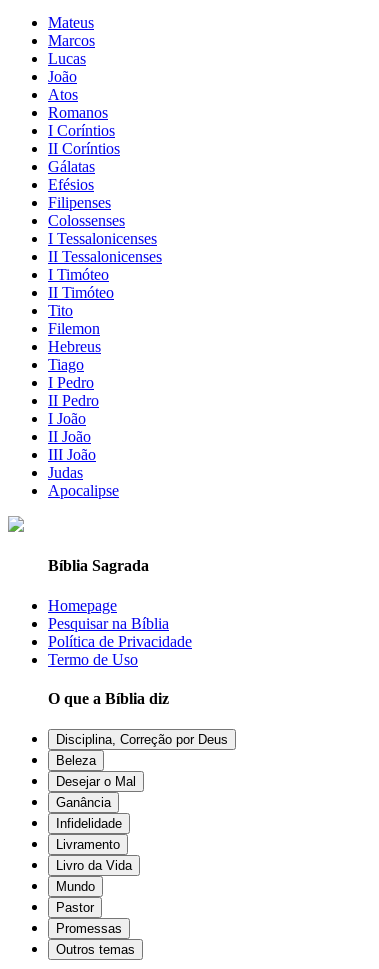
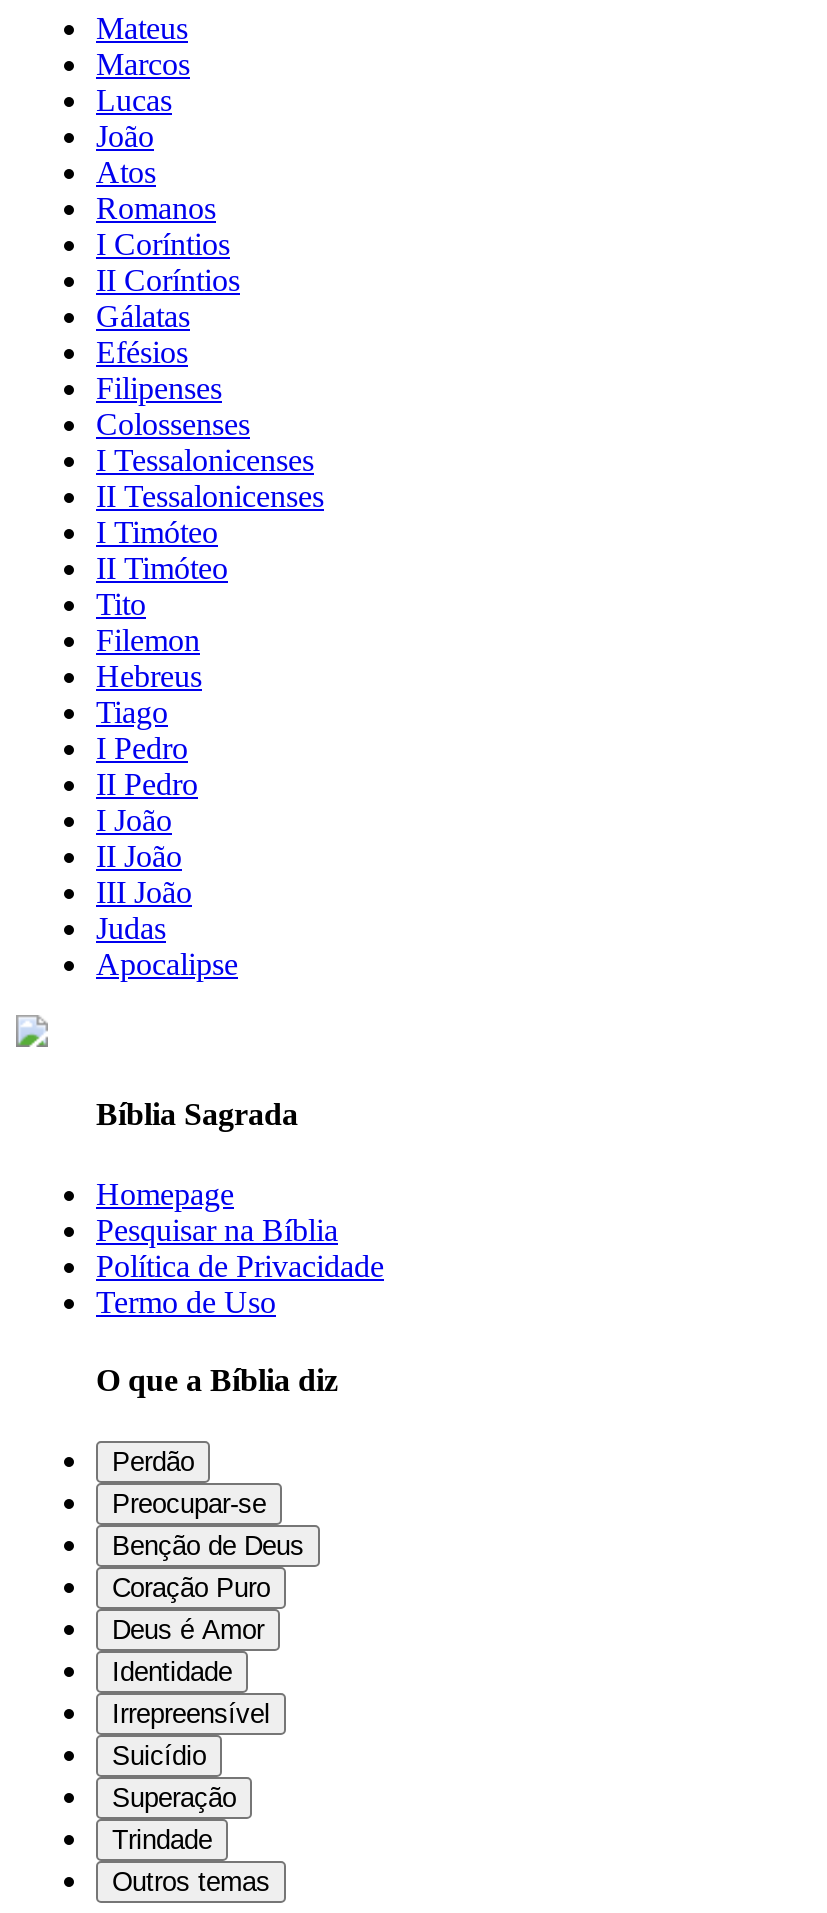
- Disciplina, Correção por Deus
- Beleza
- Desejar o Mal
- Ganância
- Infidelidade
- Livramento
- Livro da Vida
- Mundo
- Pastor
- Promessas
+ Perdão
+ Preocupar-se
+ Benção de Deus
+ Coração Puro
+ Deus é Amor
+ Identidade
+ Irrepreensível
+ Suicídio
+ Superação
+ Trindade
